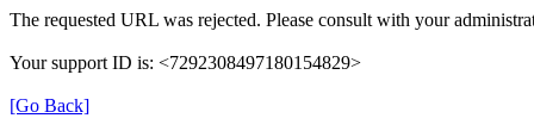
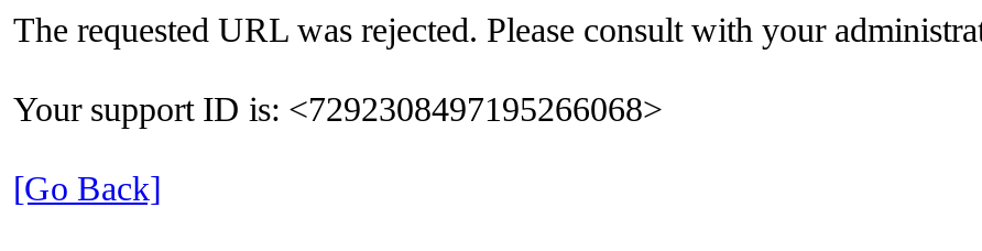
- Your support ID is: <7292308497180154829>
+ Your support ID is: <7292308497195266068>
